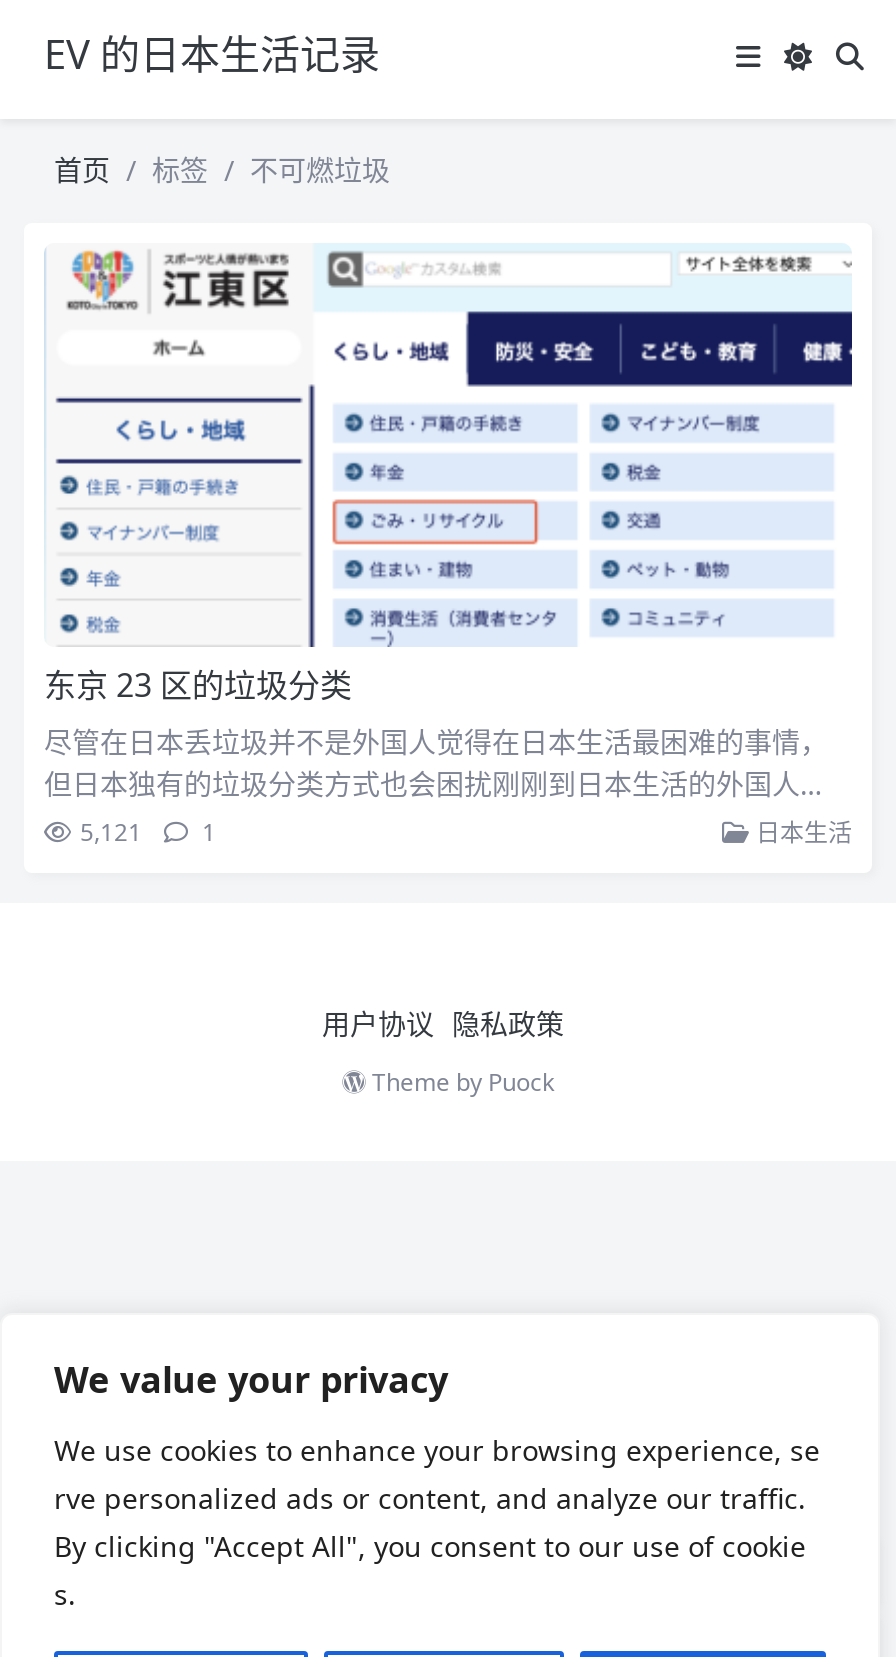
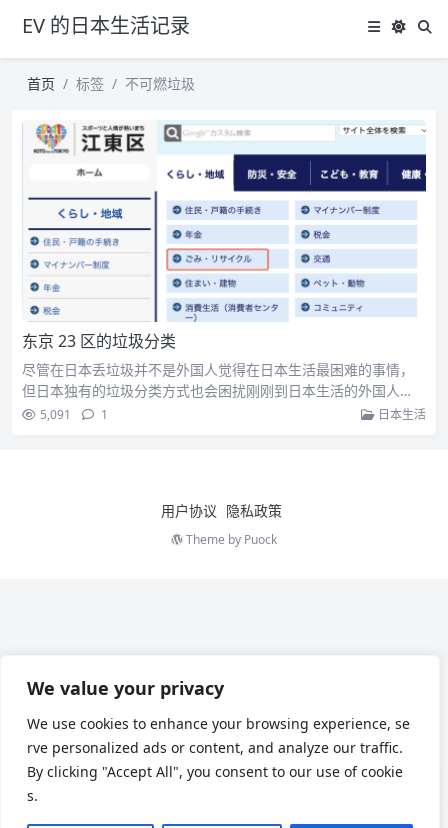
- 5,121 1
+ 5,091 1
